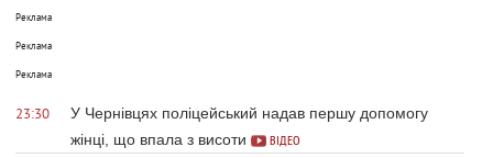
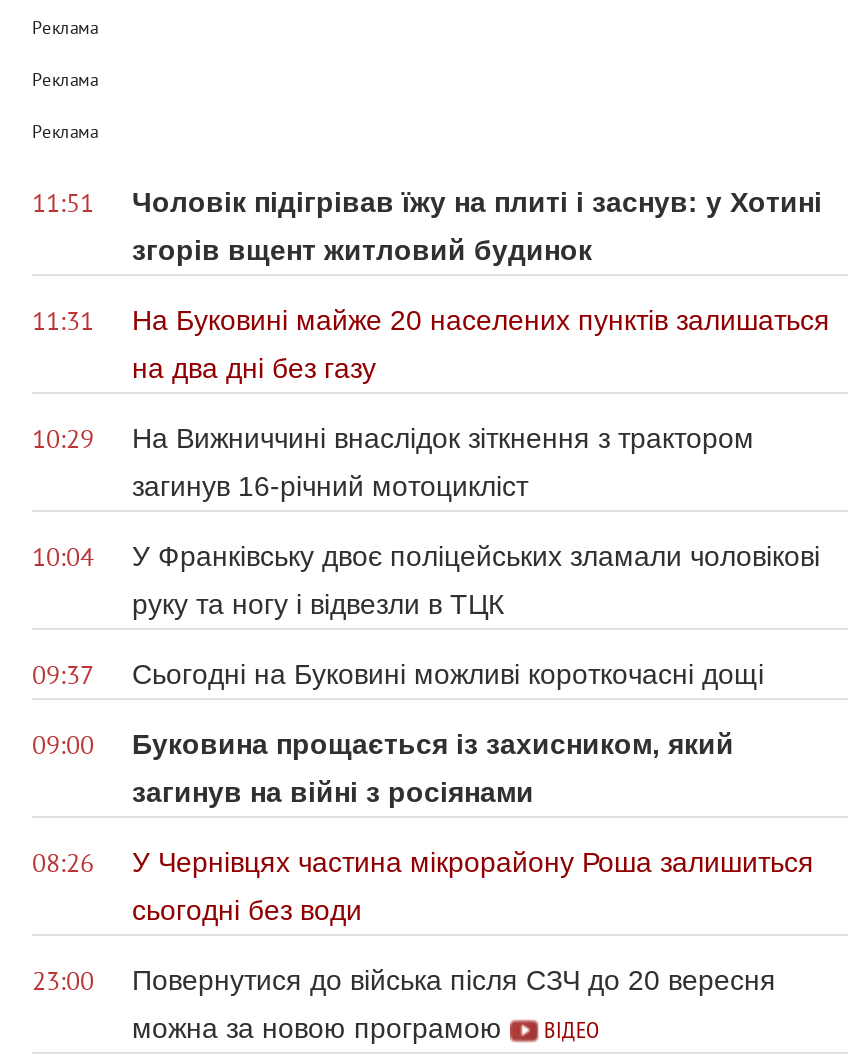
- 23:30
- У Чернівцях поліцейський надав першу допомогу
- жінці, що впала з висоти
+ 11:51
+ Чоловік підігрівав їжу на плиті і заснув: у Хотині
+ згорів вщент житловий будинок
+ 11:31
+ На Буковині майже 20 населених пунктів залишаться
+ на два дні без газу
+ 10:29
+ На Вижниччині внаслідок зіткнення з трактором
+ загинув 16-річний мотоцикліст
+ 10:04
+ У Франківську двоє поліцейських зламали чоловікові
+ руку та ногу і відвезли в ТЦК
+ 09:37
+ Сьогодні на Буковині можливі короткочасні дощі
+ 09:00
+ Буковина прощається із захисником, який
+ загинув на війні з росіянами
+ 08:26
+ У Чернівцях частина мікрорайону Роша залишиться
+ сьогодні без води
+ 23:00
+ Повернутися до війська після СЗЧ до 20 вересня
+ можна за новою програмою
